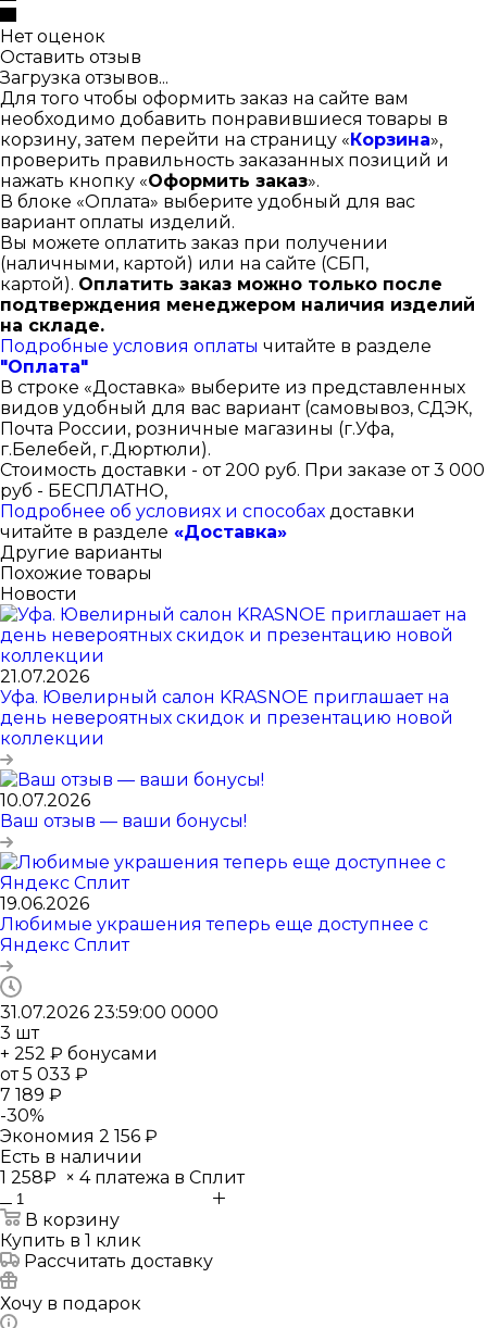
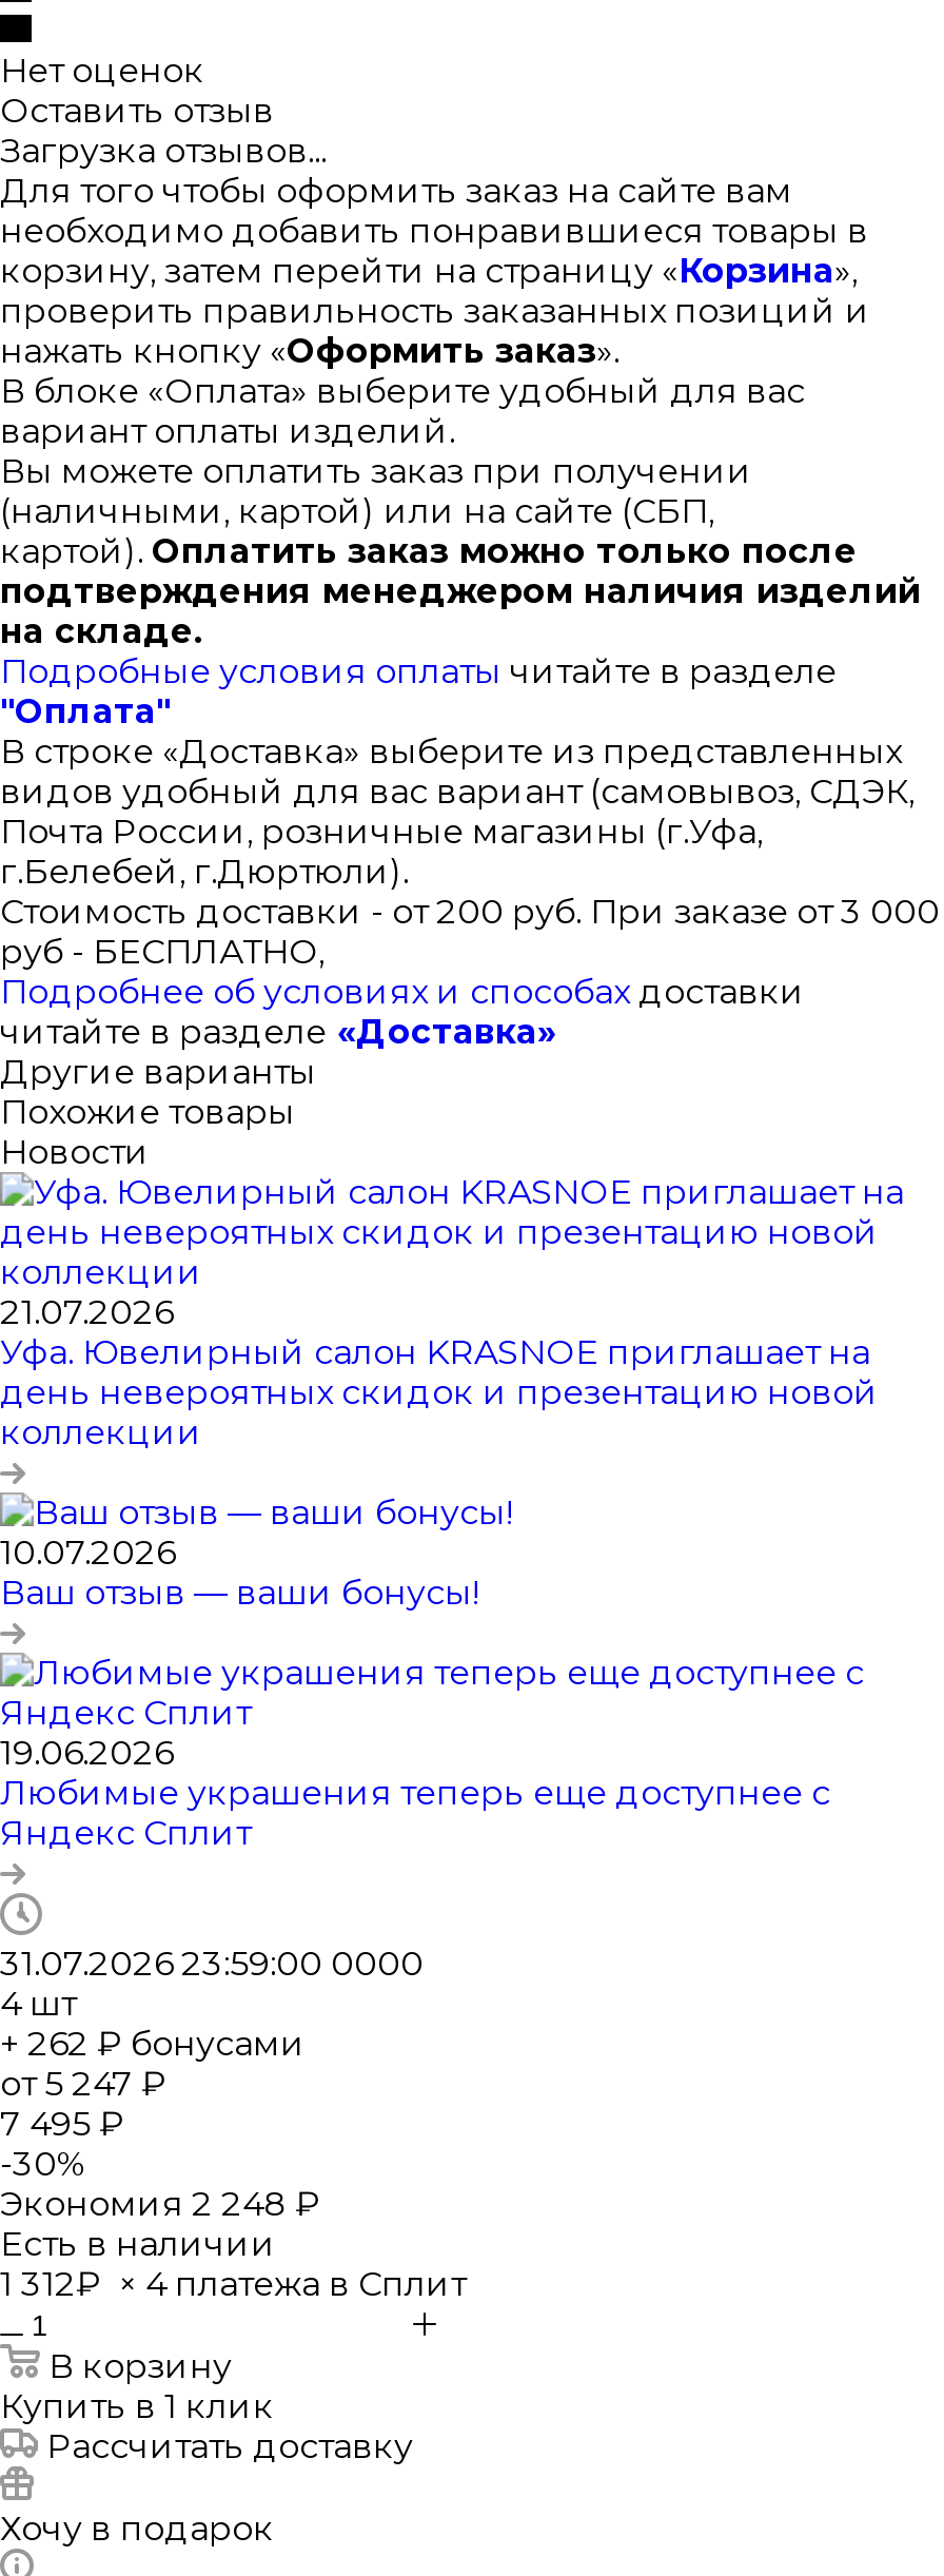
- 3 шт
+ 4 шт

- + 252 ₽ бонусами
+ + 262 ₽ бонусами

- от 5 033 ₽
+ от 5 247 ₽

- 7 189 ₽
+ 7 495 ₽

- Экономия 2 156 ₽
+ Экономия 2 248 ₽

- 1 258₽ × 4 платежа в Сплит
+ 1 312₽ × 4 платежа в Сплит
